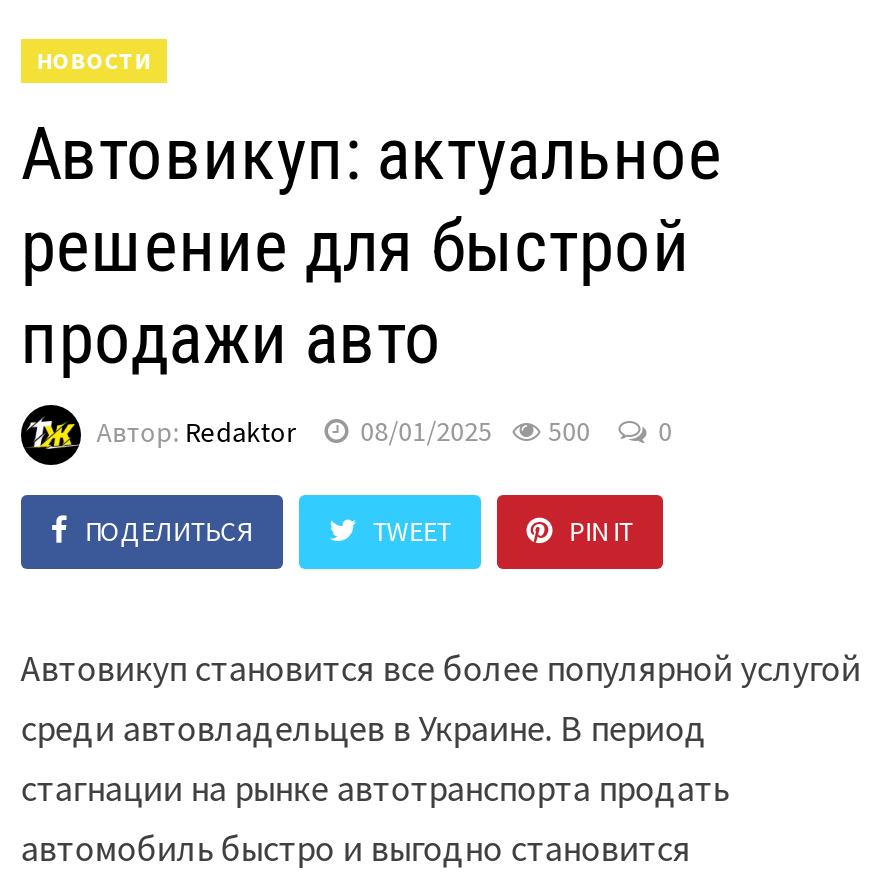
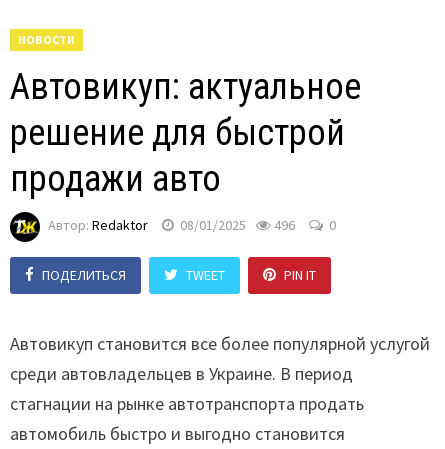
- Автор: Redaktor 08/01/2025 500 0
+ Автор: Redaktor 08/01/2025 496 0
